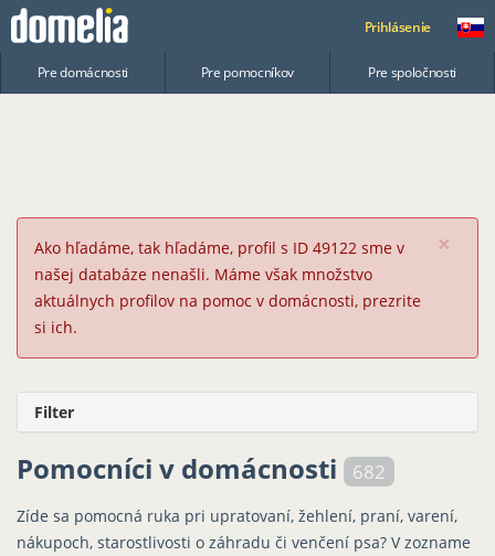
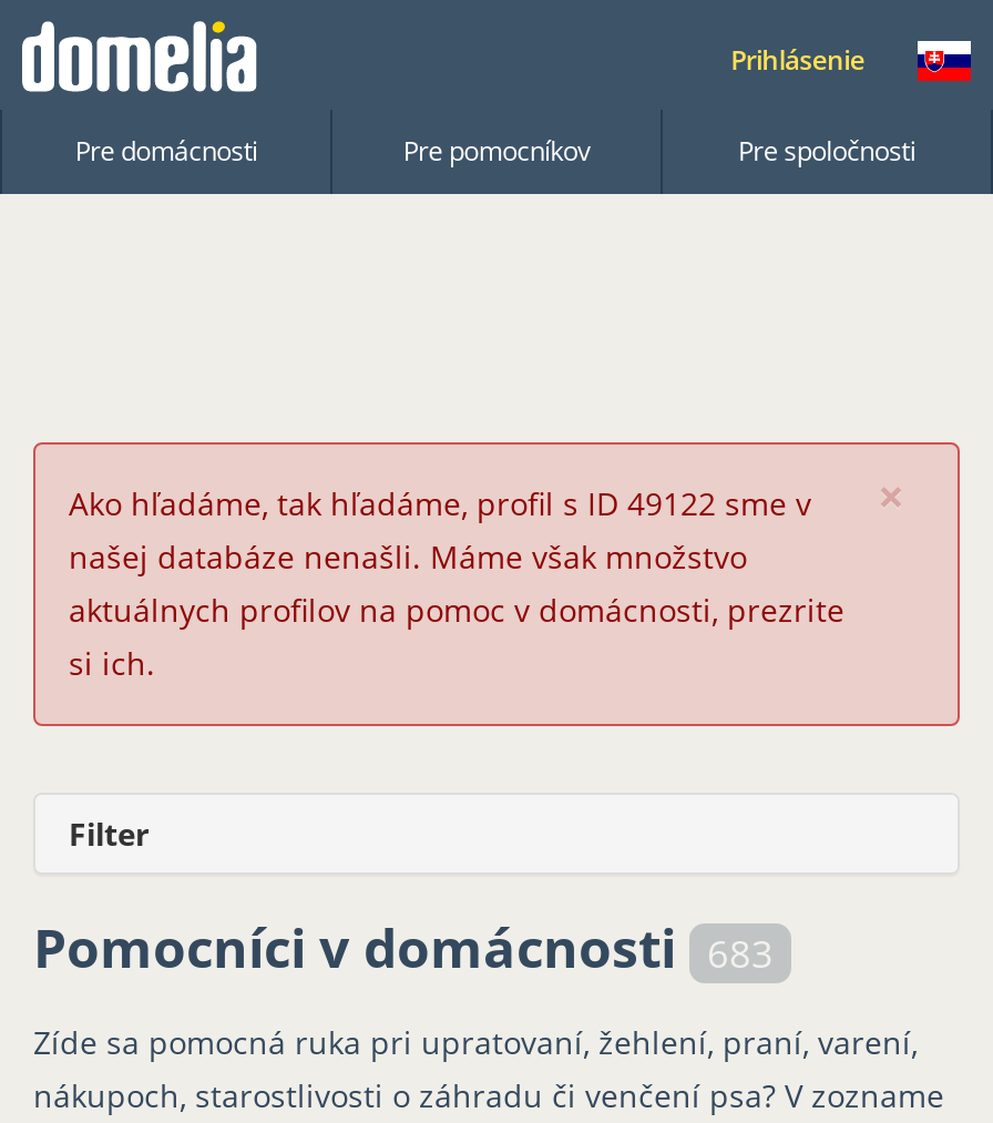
- Pomocníci v domácnosti 682
+ Pomocníci v domácnosti 683
